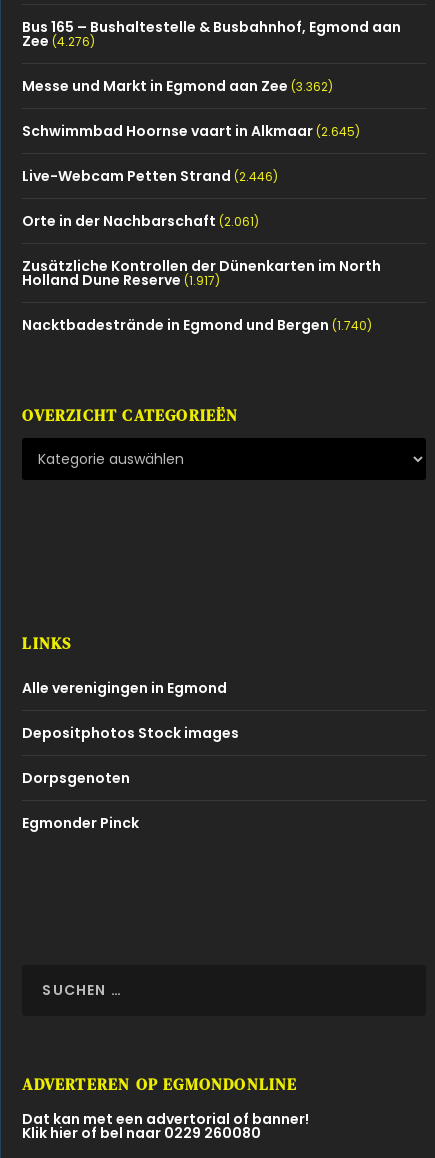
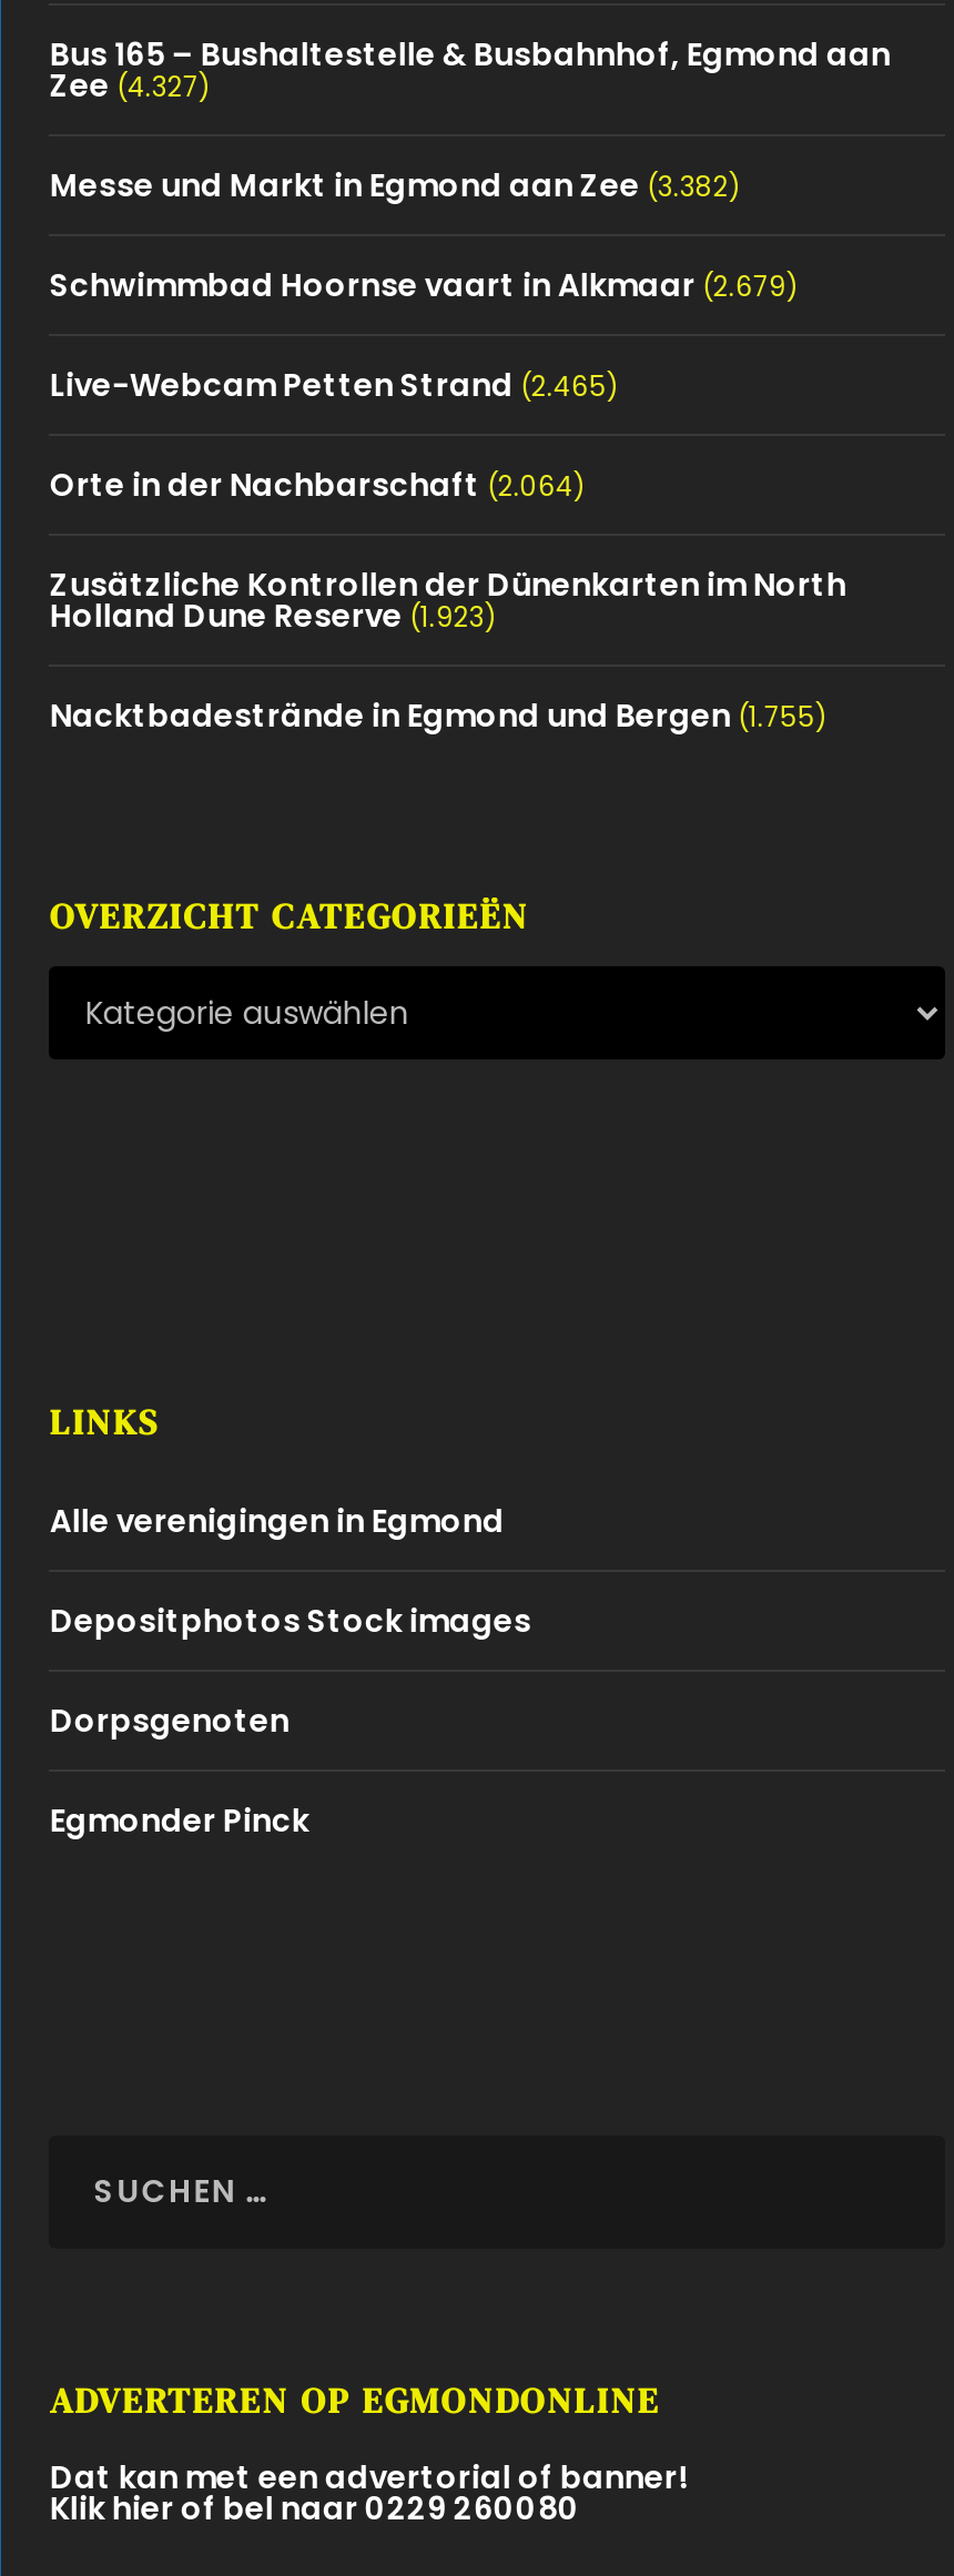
- Zee (4.276)
+ Zee (4.327)

- Messe und Markt in Egmond aan Zee (3.362)
+ Messe und Markt in Egmond aan Zee (3.382)

- Schwimmbad Hoornse vaart in Alkmaar (2.645)
+ Schwimmbad Hoornse vaart in Alkmaar (2.679)

- Live-Webcam Petten Strand (2.446)
+ Live-Webcam Petten Strand (2.465)

- Orte in der Nachbarschaft (2.061)
+ Orte in der Nachbarschaft (2.064)

- Holland Dune Reserve (1.917)
+ Holland Dune Reserve (1.923)

- Nacktbadestrände in Egmond und Bergen (1.740)
+ Nacktbadestrände in Egmond und Bergen (1.755)
